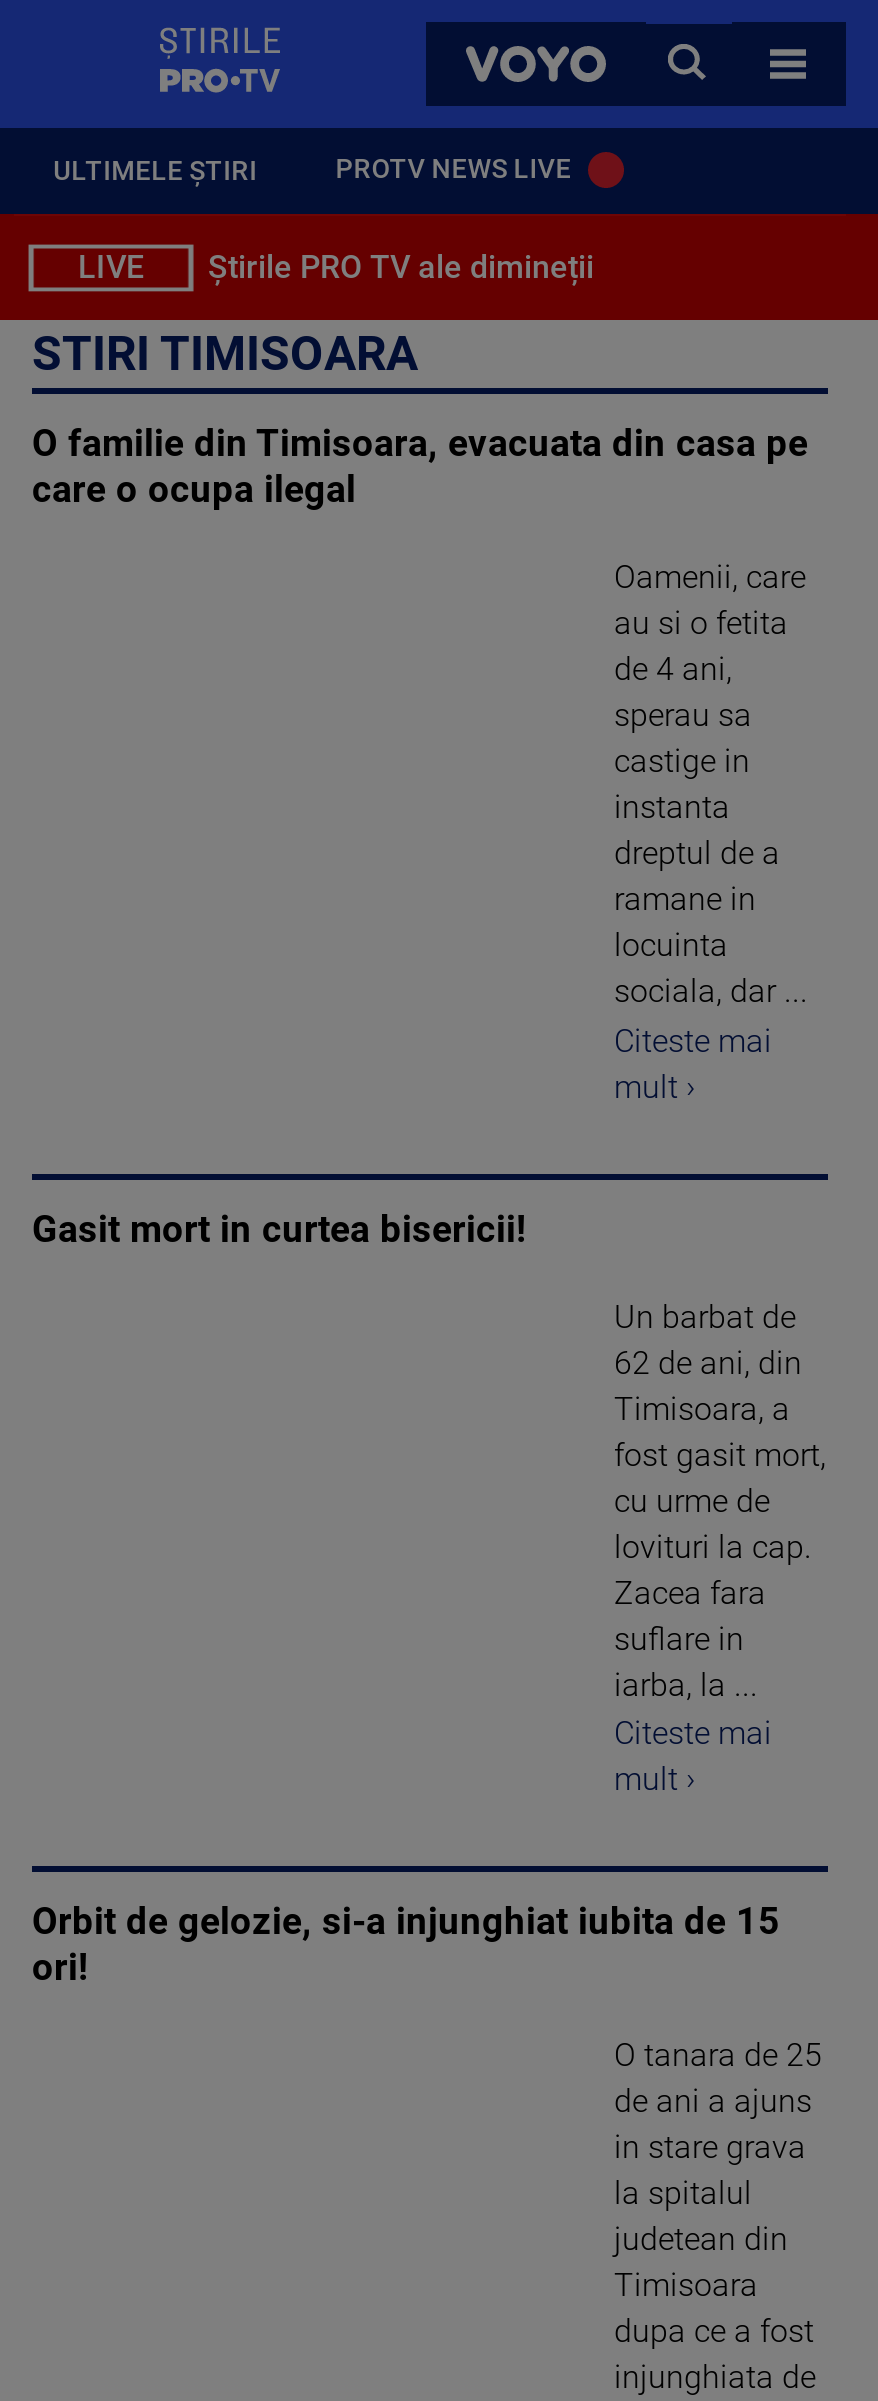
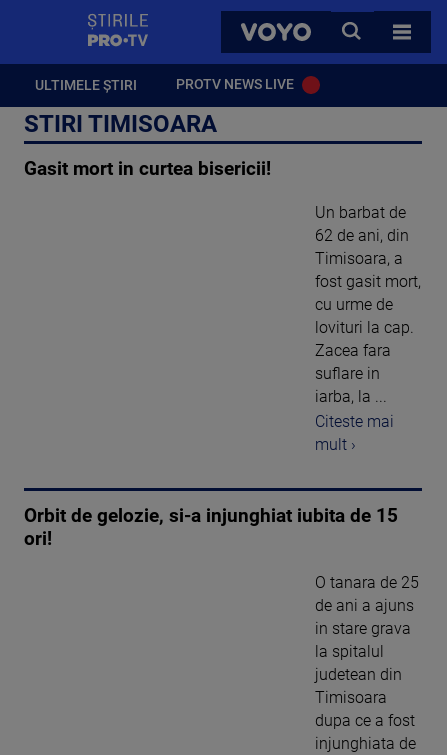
- LIVE
- Știrile PRO TV ale dimineții

- O familie din Timisoara, evacuata din casa pe
- care o ocupa ilegal
- Oamenii, care
- au si o fetita
- de 4 ani,
- sperau sa
- castige in
- instanta
- dreptul de a
- ramane in
- locuinta
- sociala, dar ...
- Citeste mai
- mult ›
